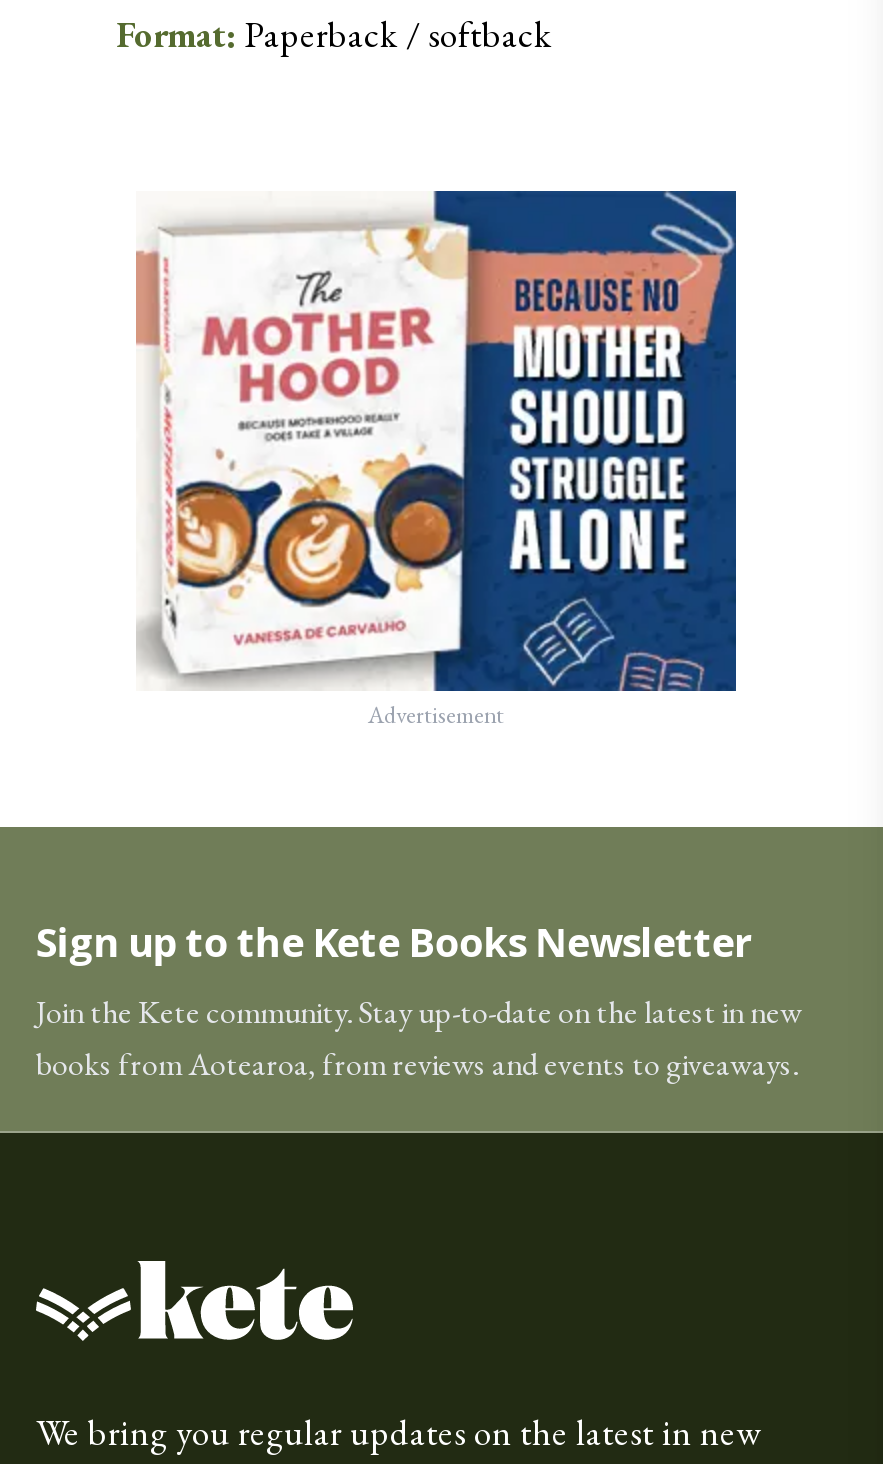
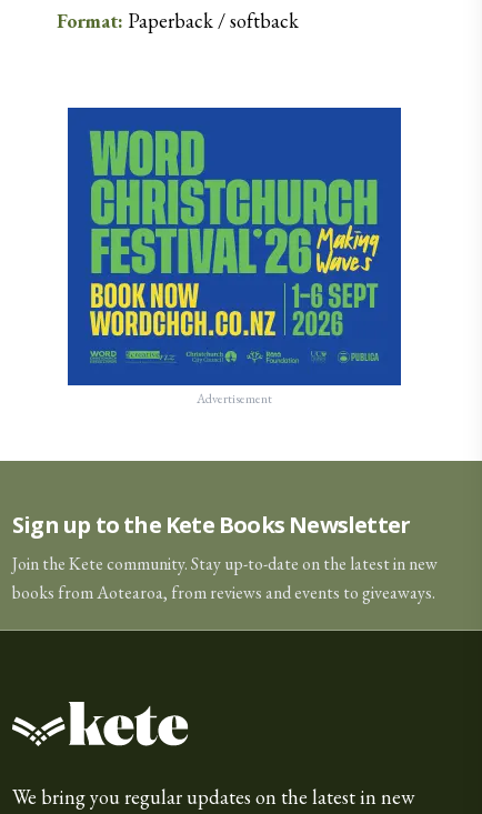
- [image]
+ [image]
